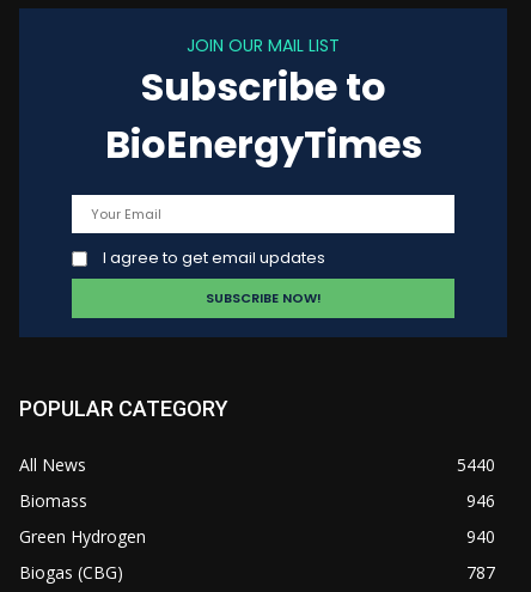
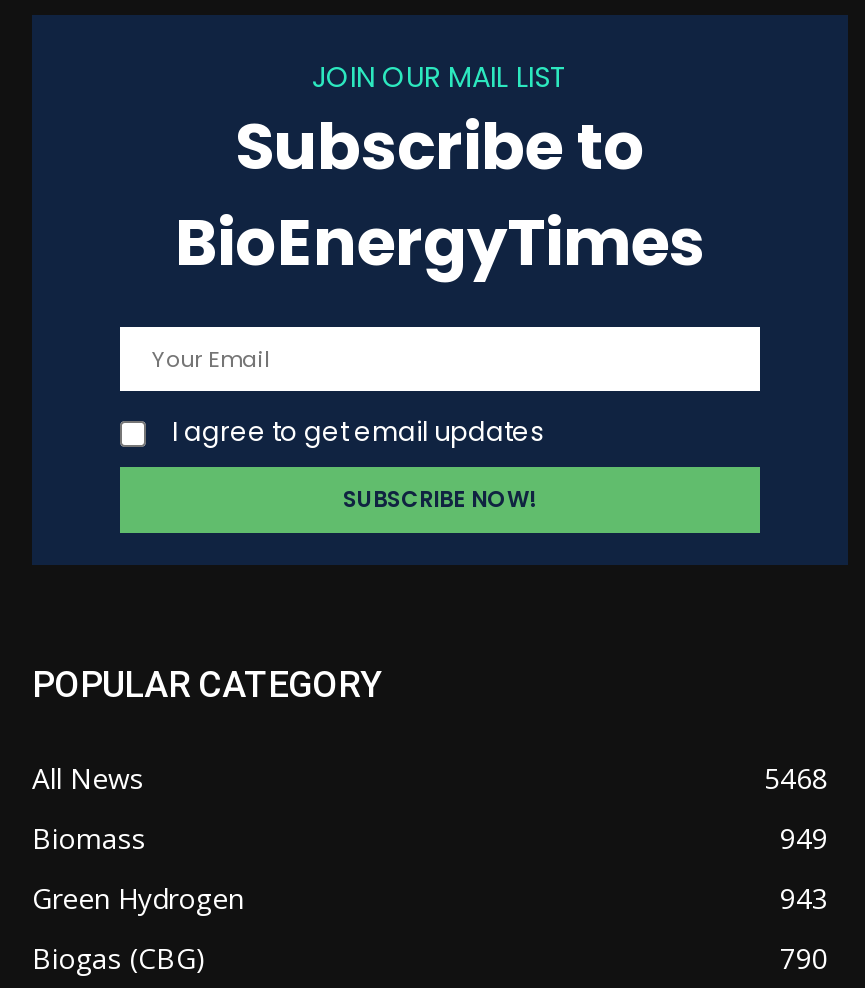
- 5440
+ 5468

- 946
+ 949

- 940
+ 943

- 787
+ 790
